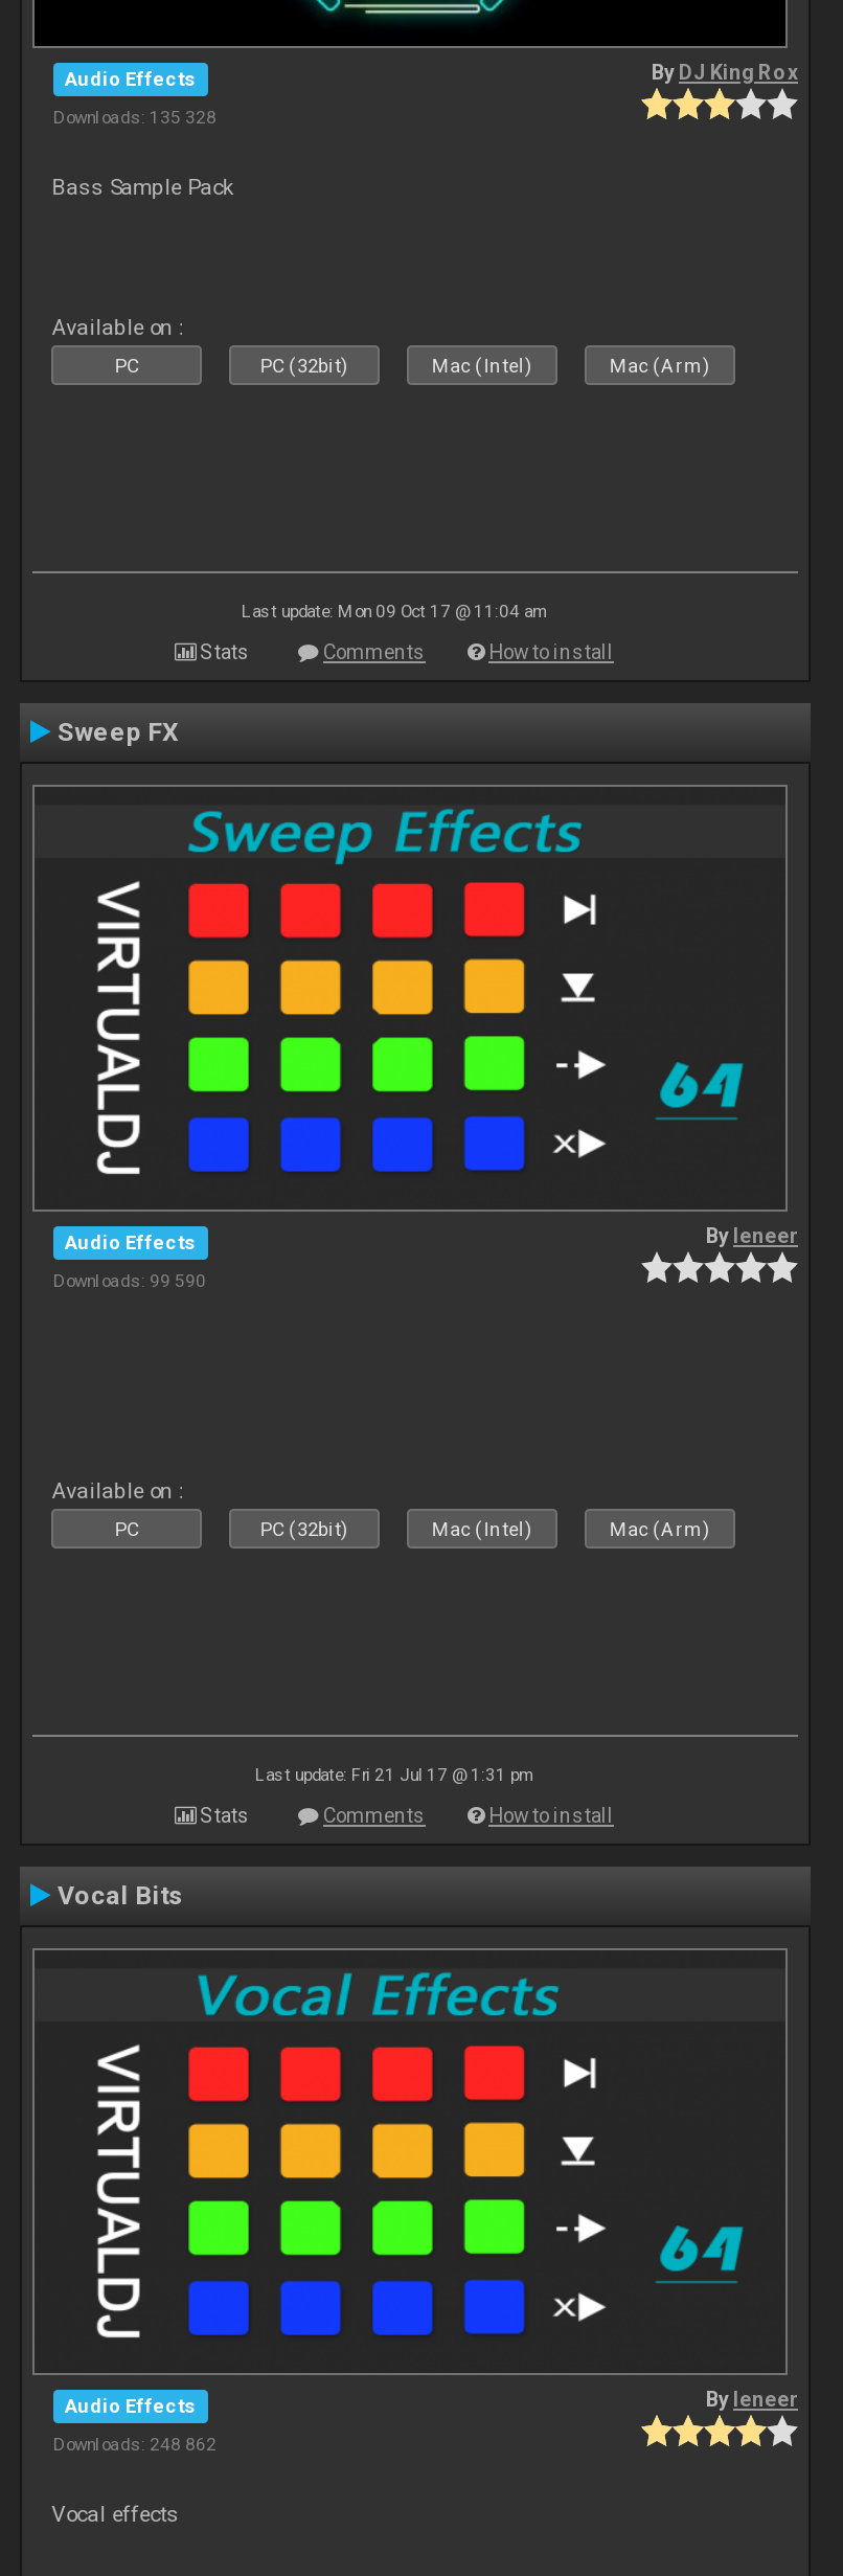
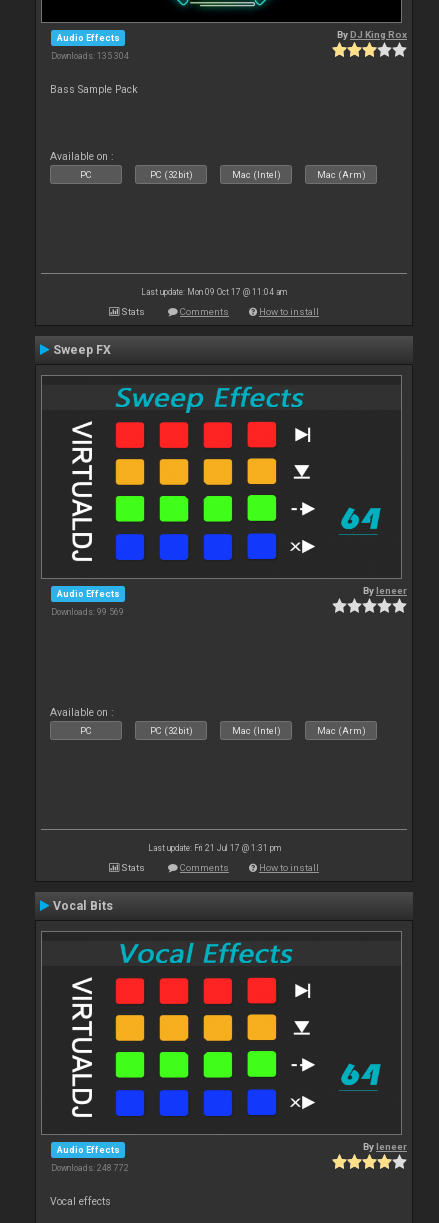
- Downloads: 135 328
+ Downloads: 135 304

- Downloads: 99 590
+ Downloads: 99 569

- Downloads: 248 862
+ Downloads: 248 772
